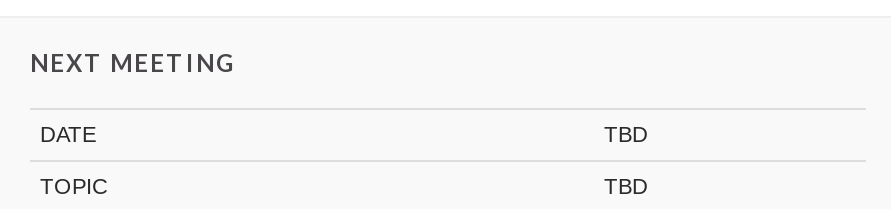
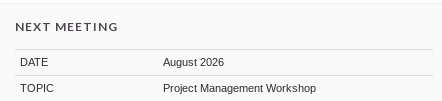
- TBD
+ August 2026

- TBD
+ Project Management Workshop
